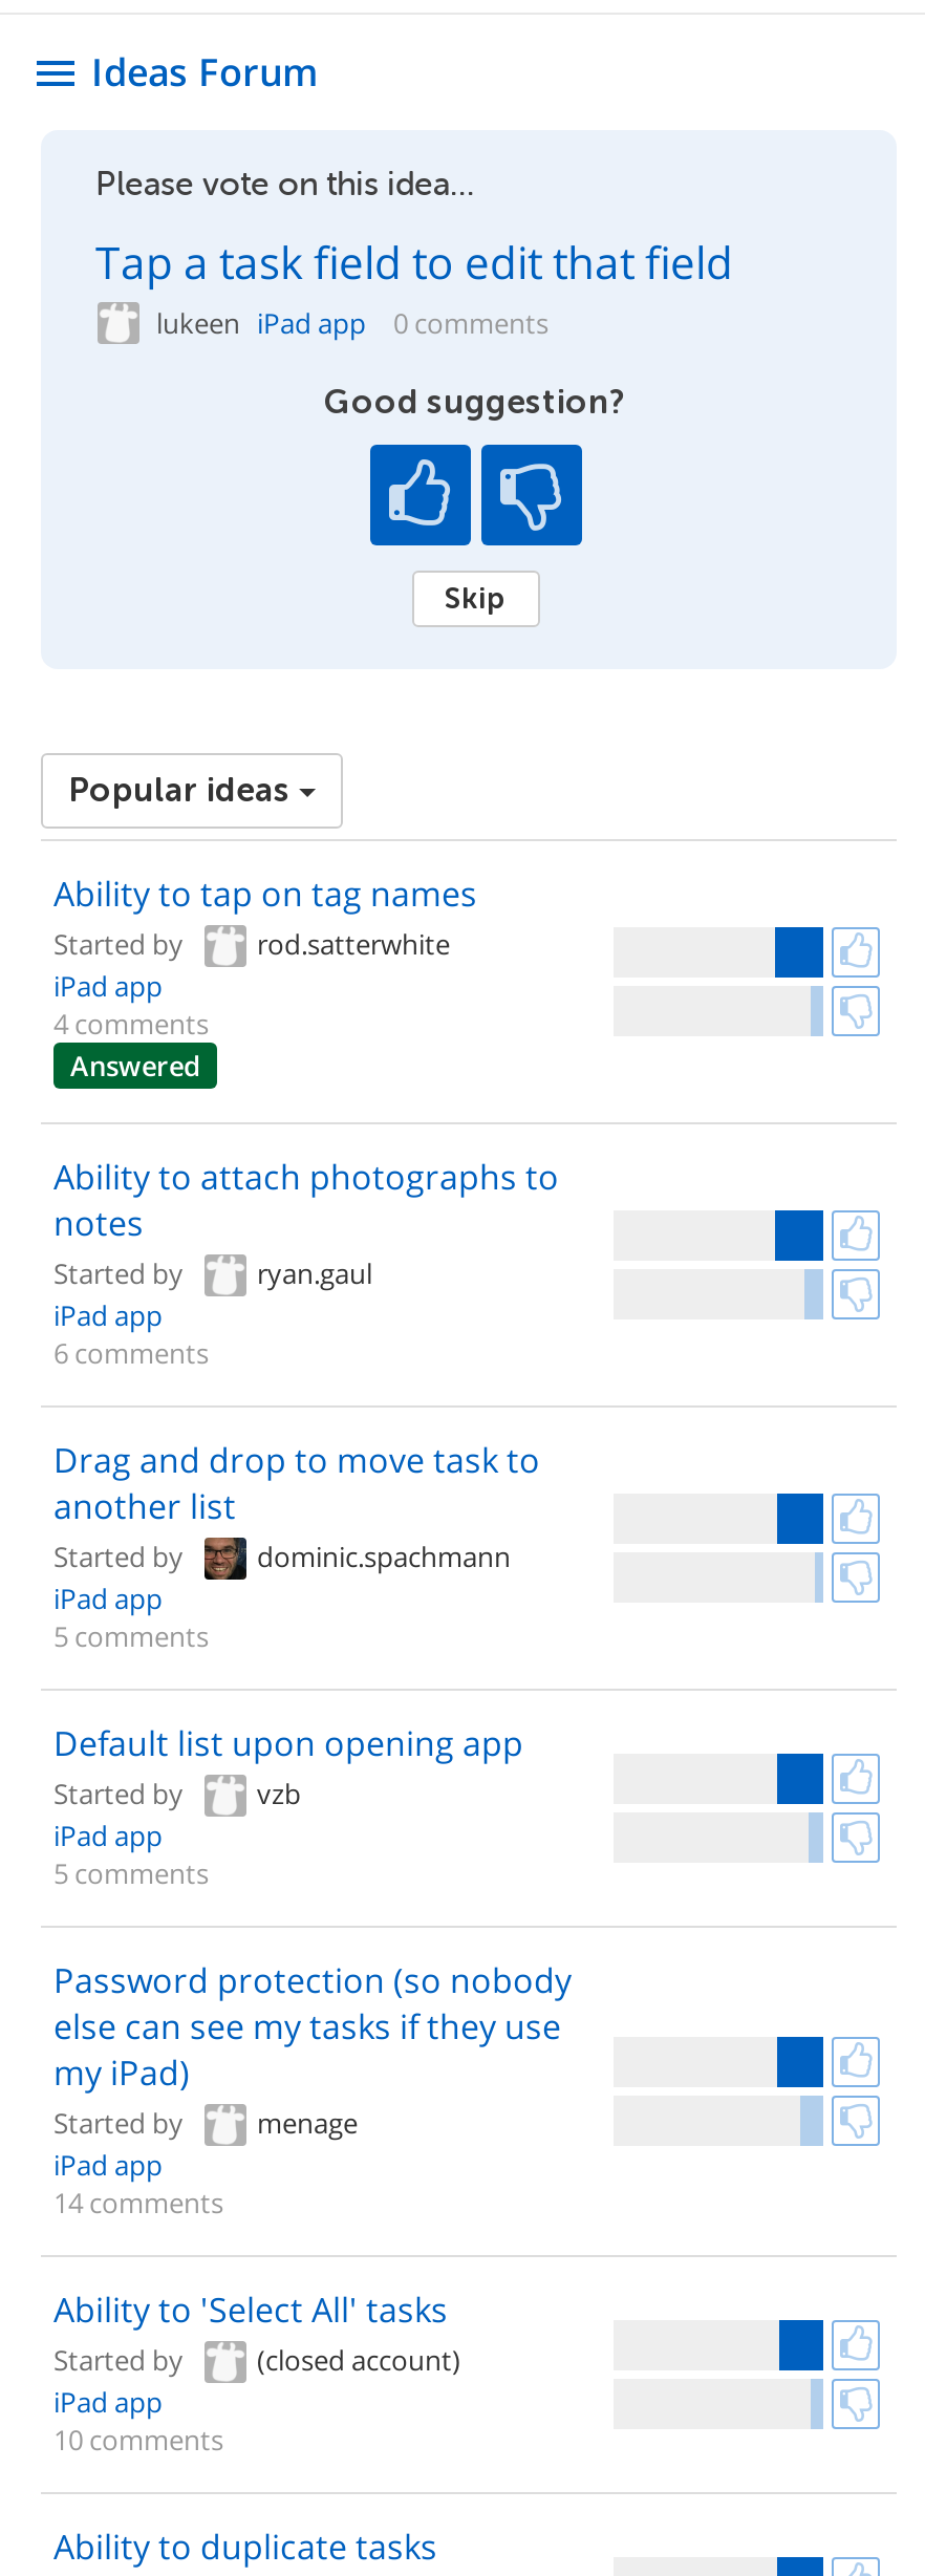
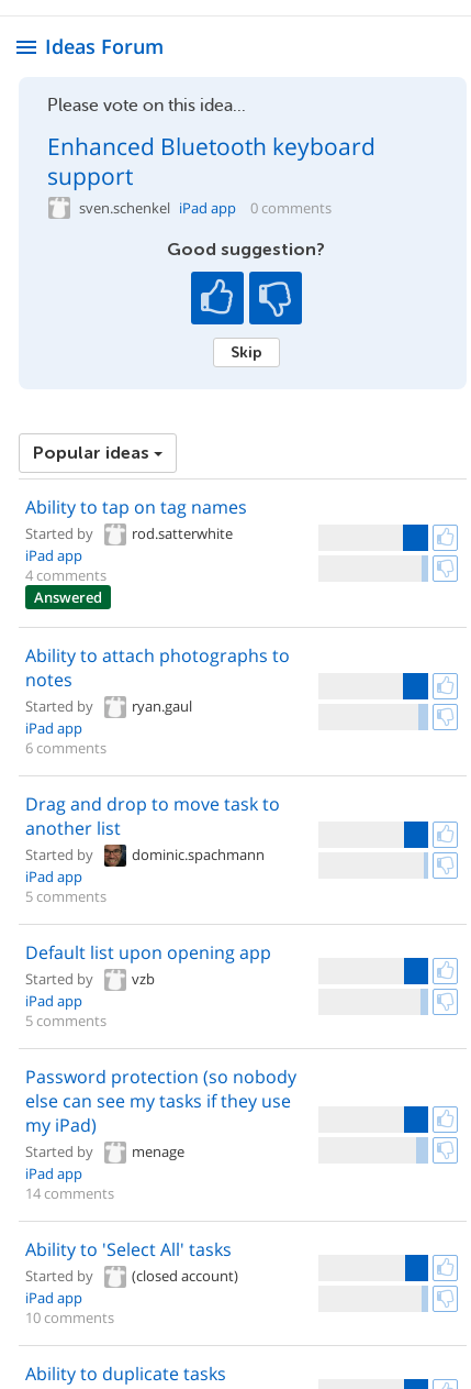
- Tap a task field to edit that field
- lukeen iPad app
+ Enhanced Bluetooth keyboard
+ support
+ sven.schenkel iPad app
